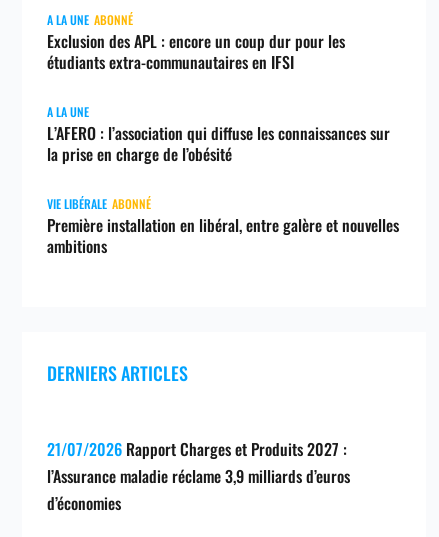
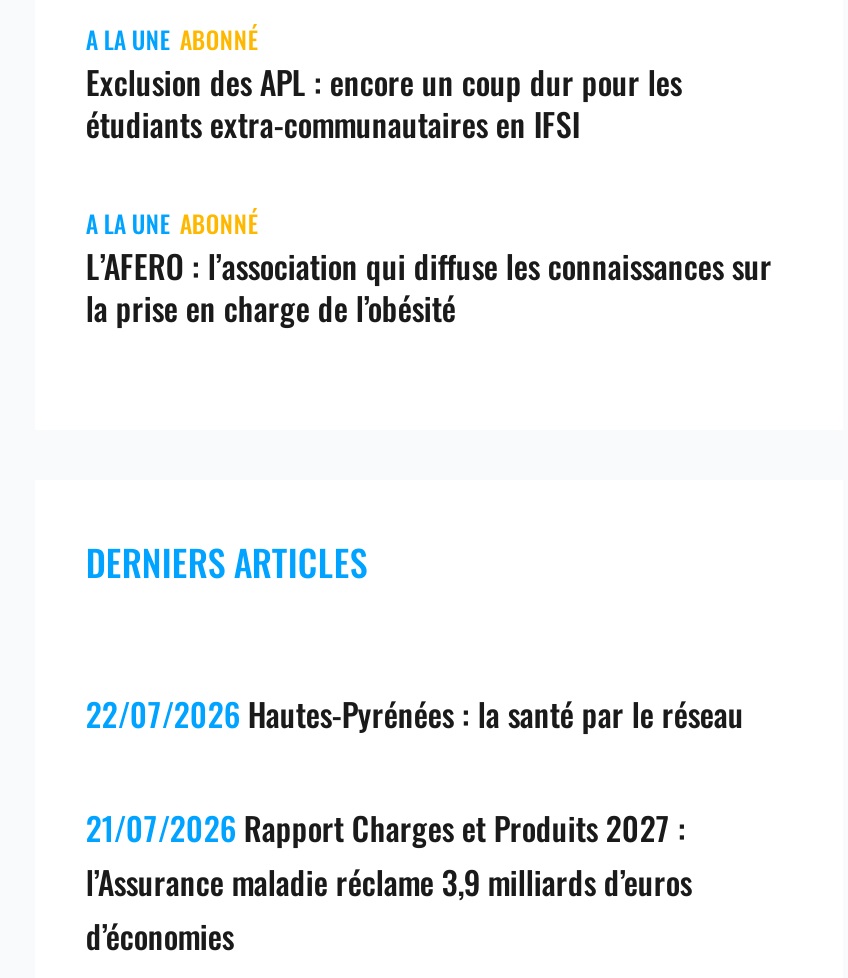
- A LA UNE
+ A LA UNE ABONNÉ

- VIE LIBÉRALE ABONNÉ
- Première installation en libéral, entre galère et nouvelles
- ambitions

moved up: DERNIERS ARTICLES

+ 22/07/2026 Hautes-Pyrénées : la santé par le réseau
